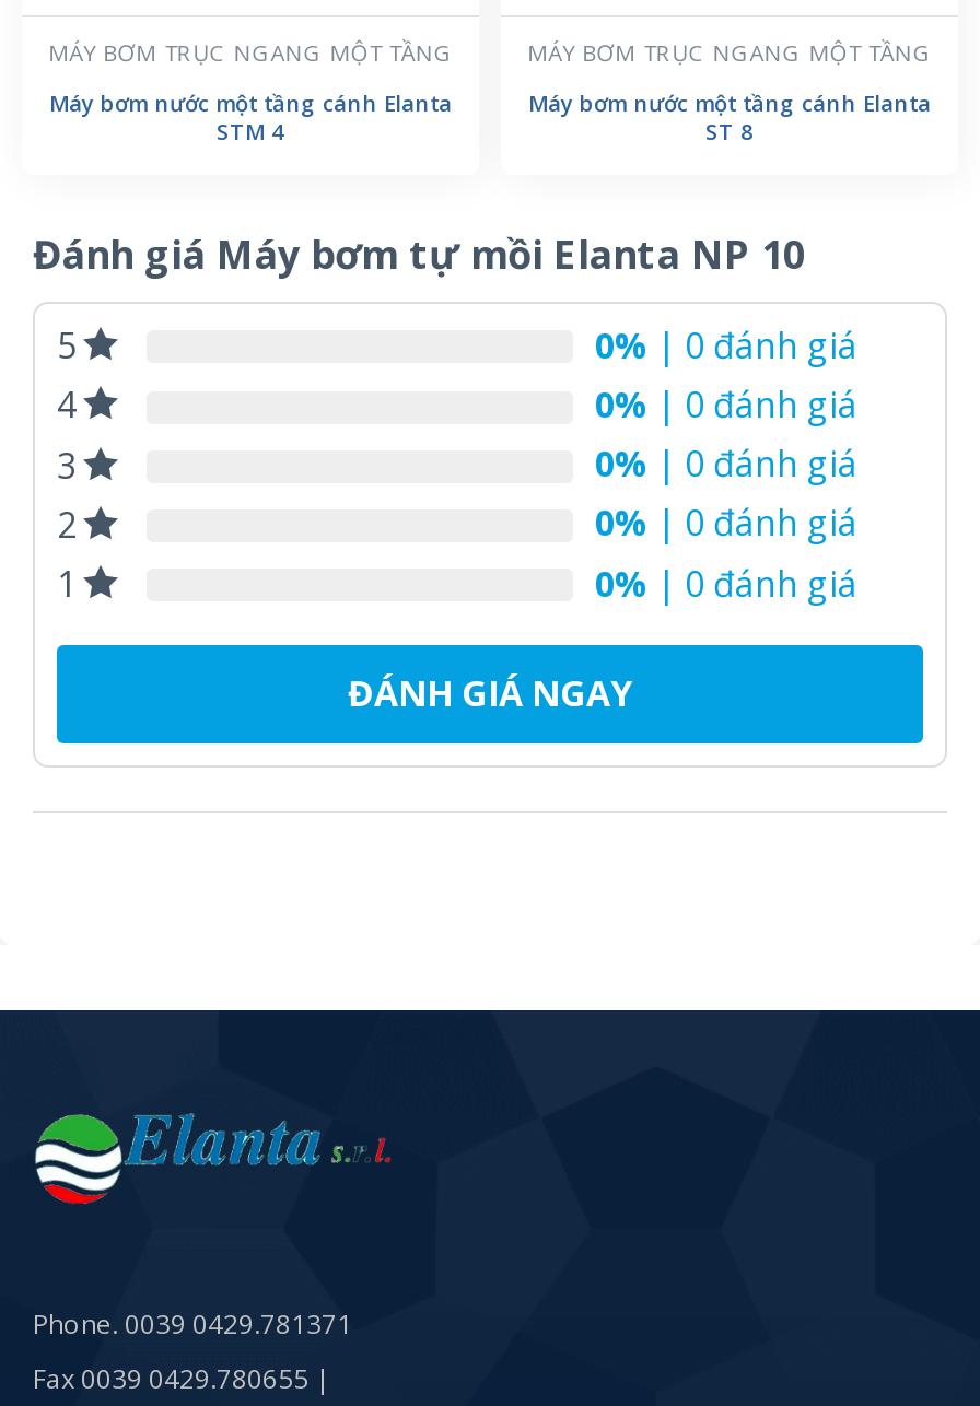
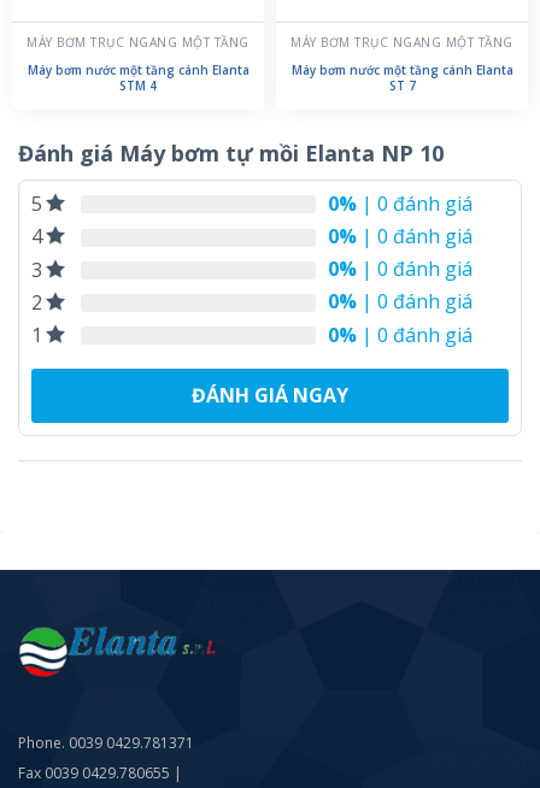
- ST 8
+ ST 7
